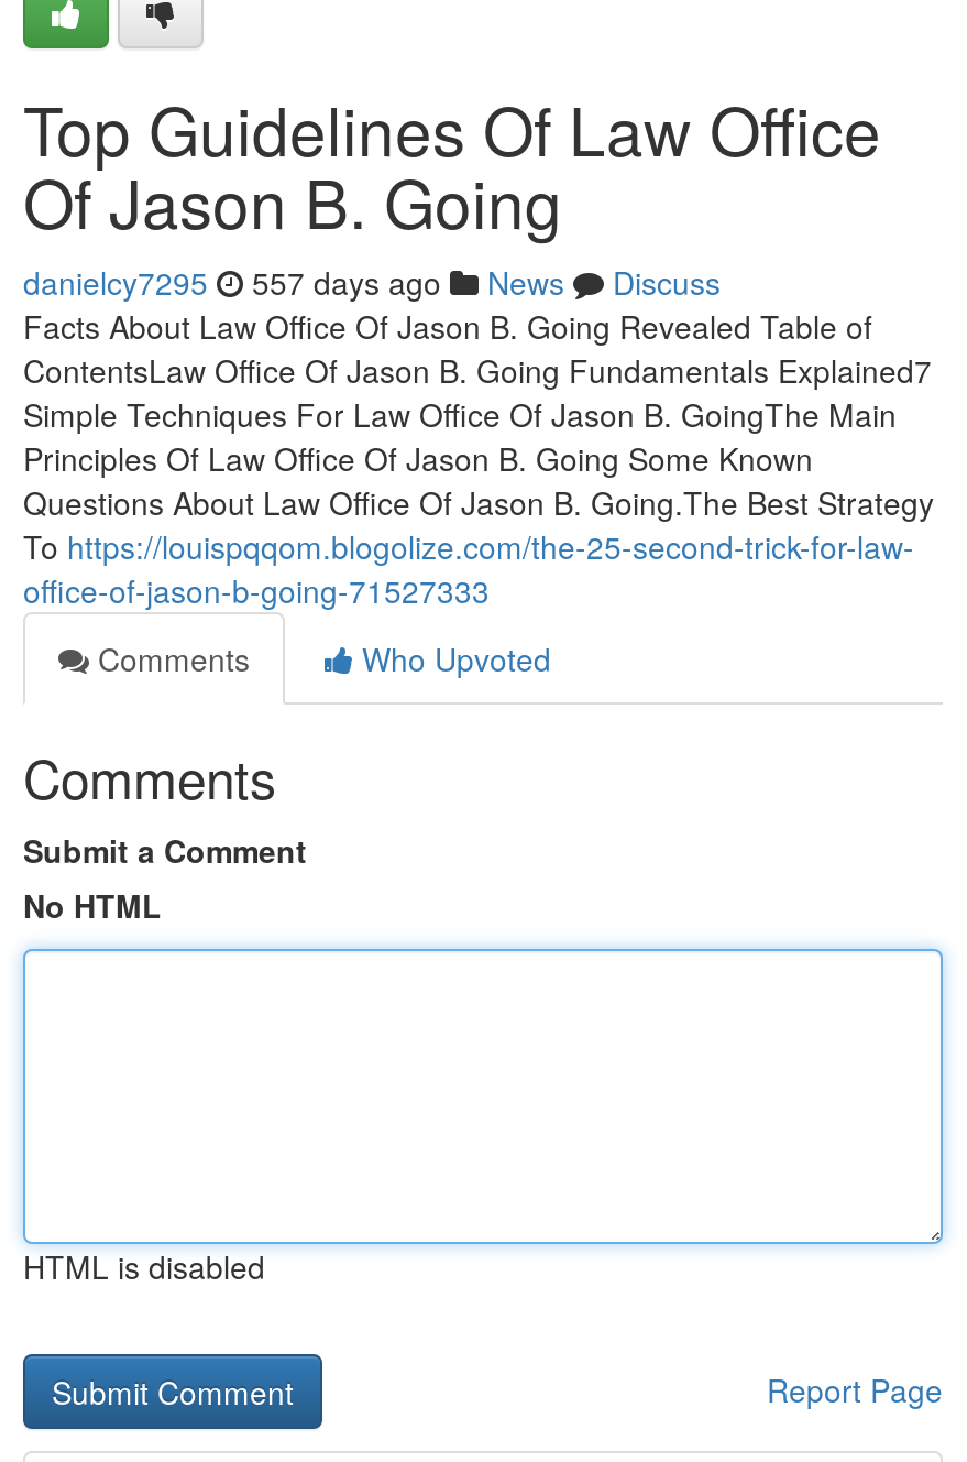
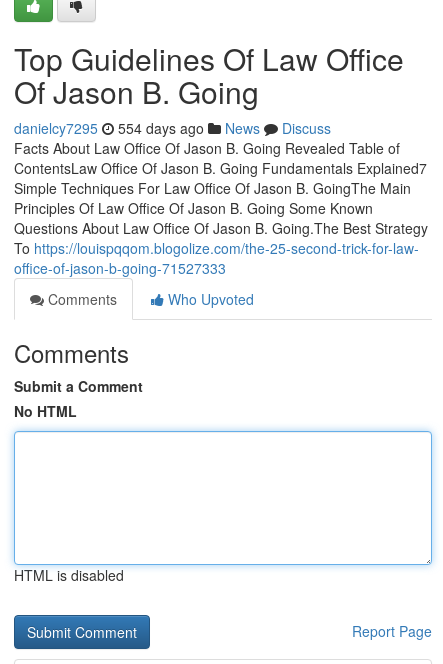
- danielcy7295 557 days ago News Discuss
+ danielcy7295 554 days ago News Discuss
